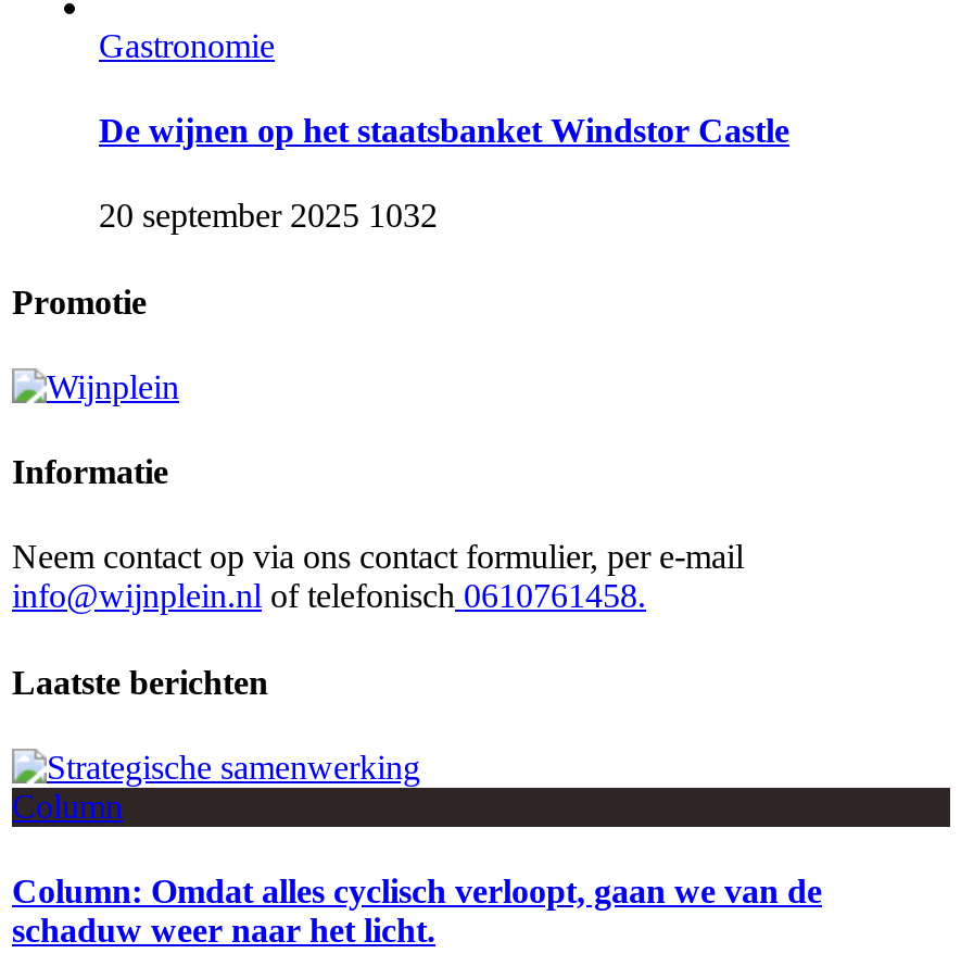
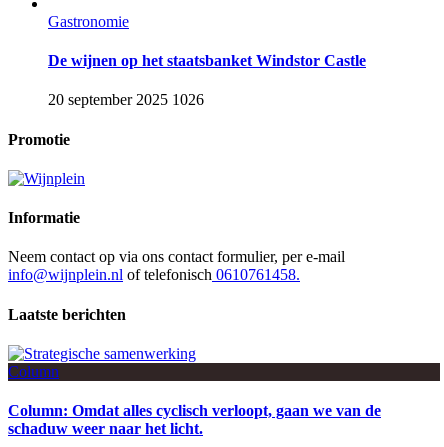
- 20 september 2025 1032
+ 20 september 2025 1026
